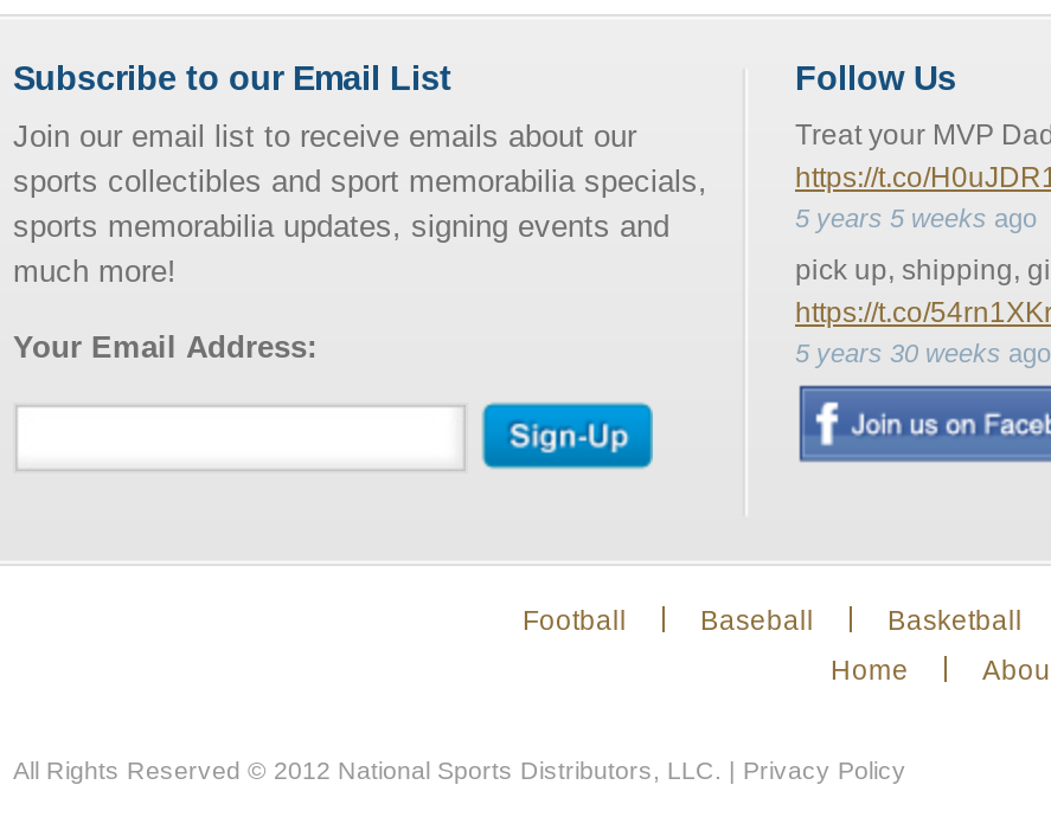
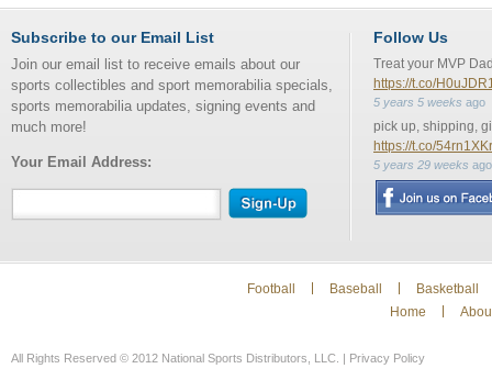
- 5 years 30 weeks ago
+ 5 years 29 weeks ago
